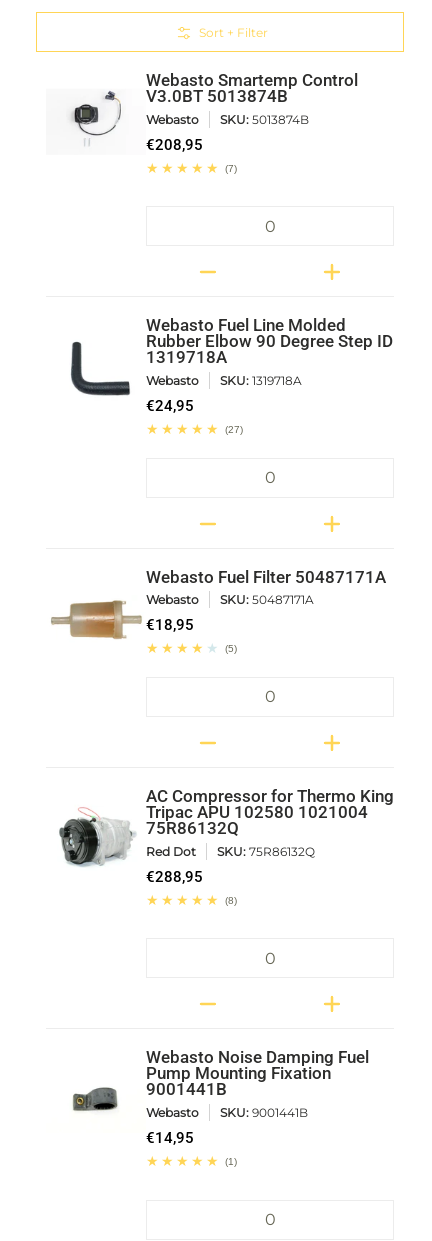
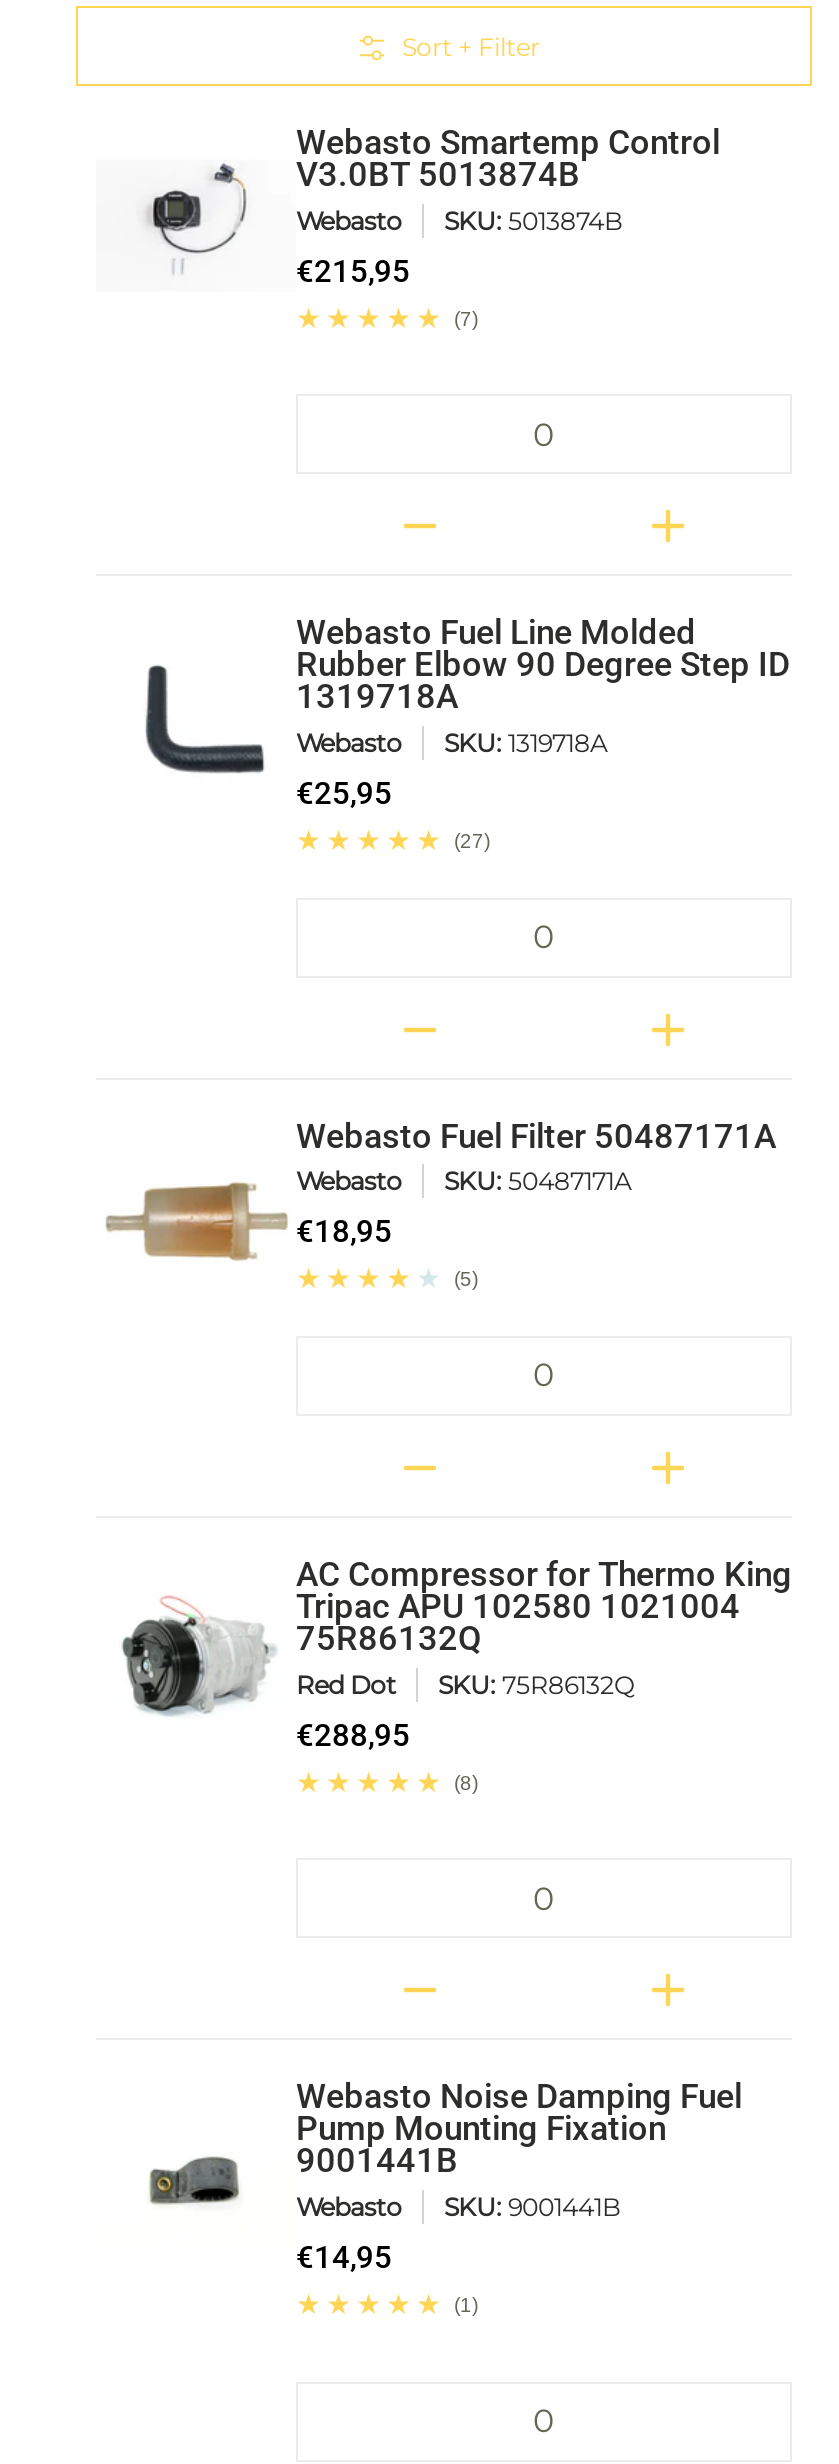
- €208,95
+ €215,95

- €24,95
+ €25,95
